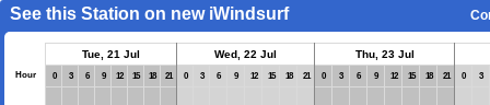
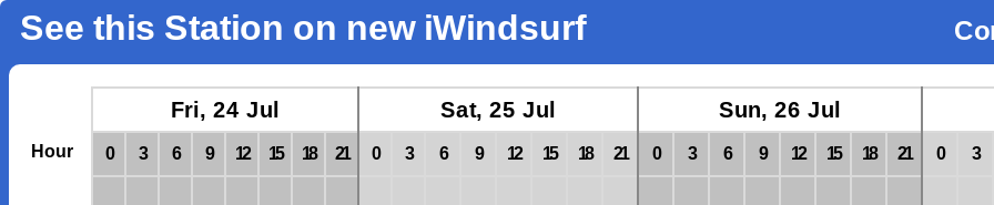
- Tue, 21 Jul
+ Fri, 24 Jul

- Wed, 22 Jul
+ Sat, 25 Jul

- Thu, 23 Jul
+ Sun, 26 Jul
